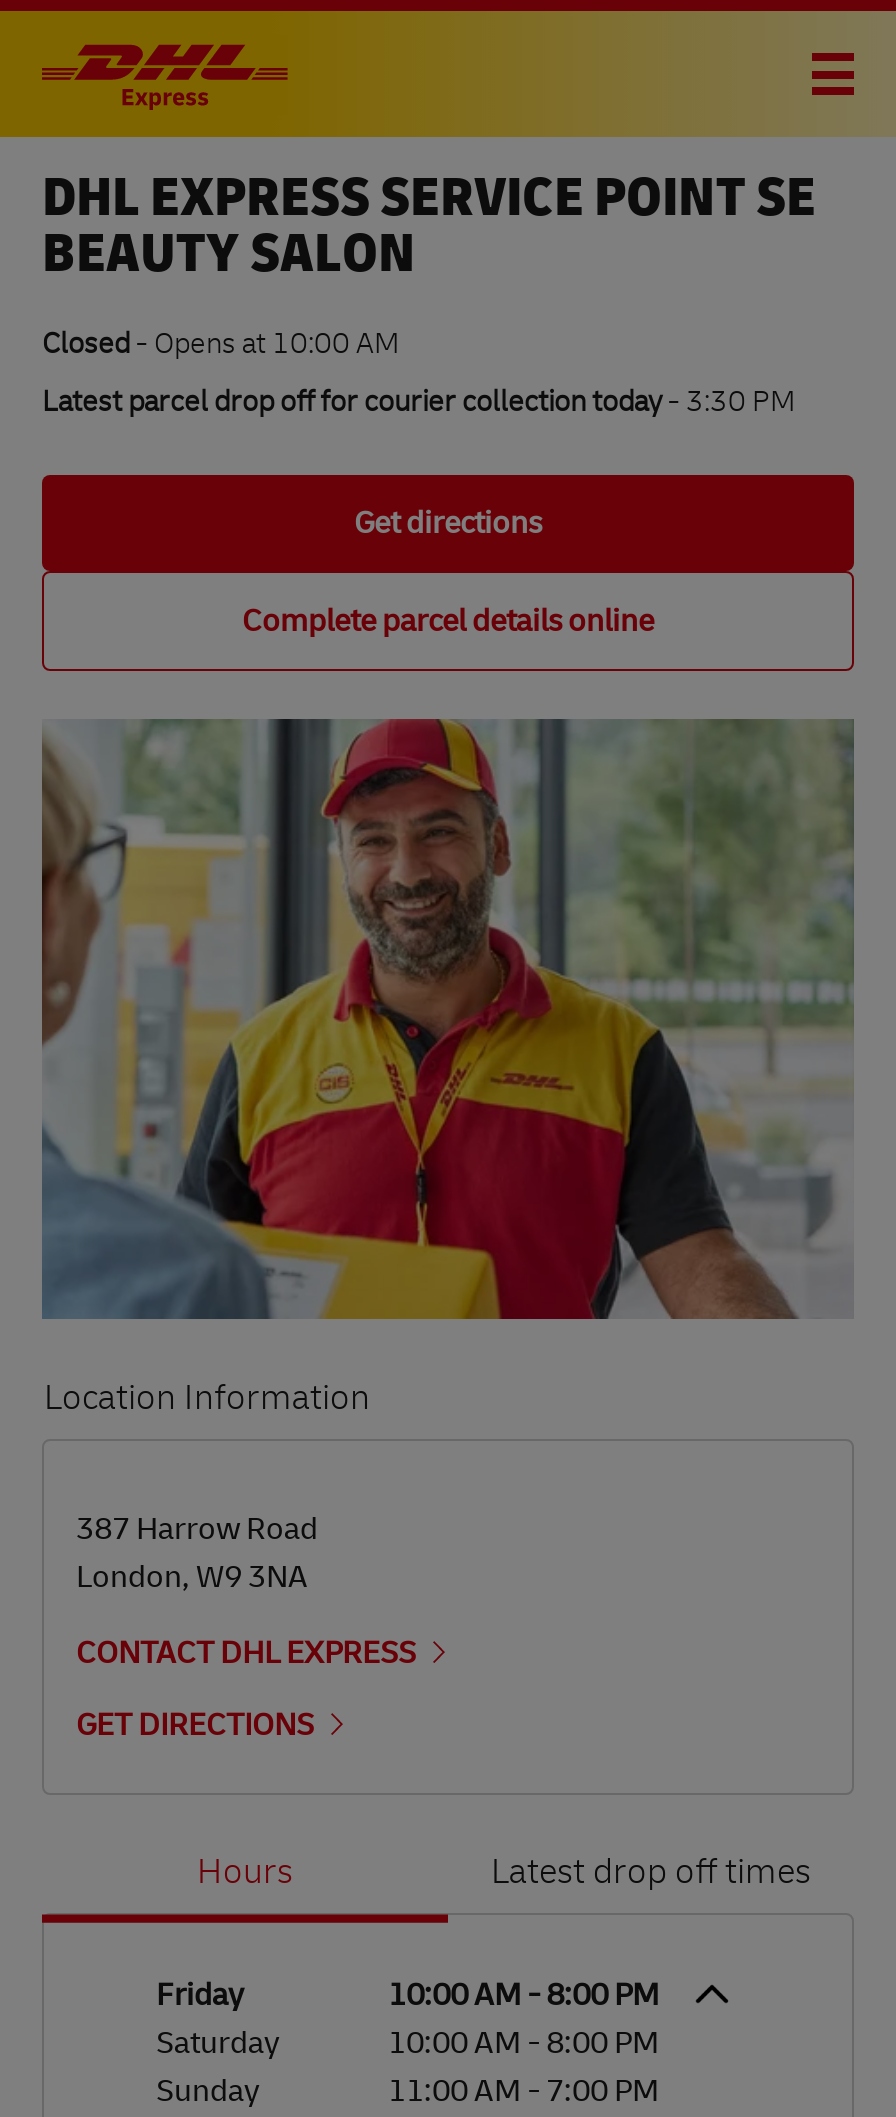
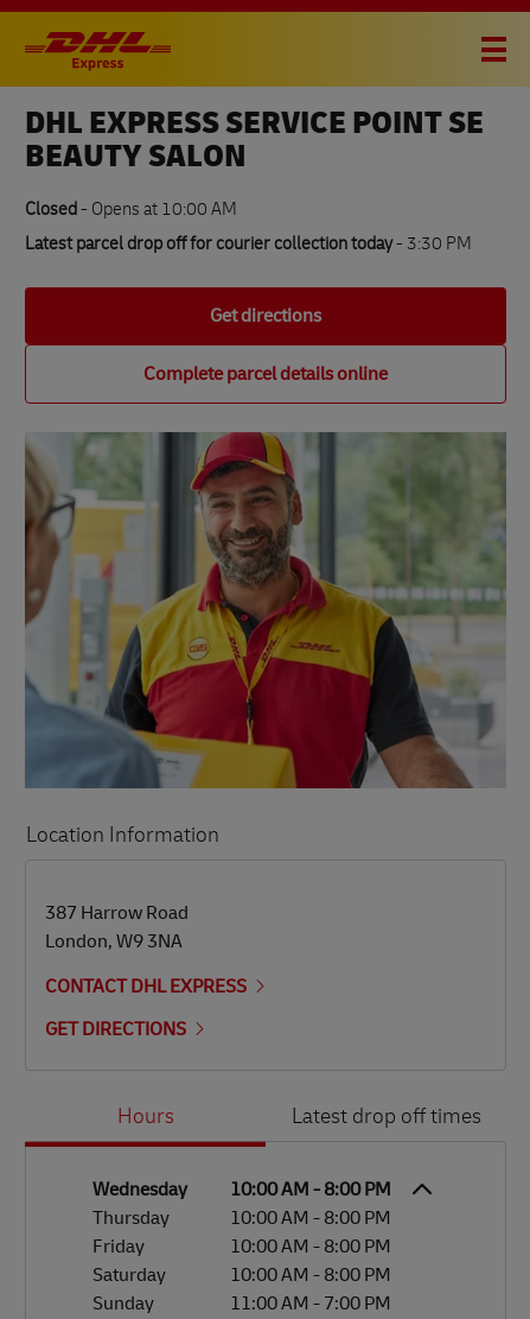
+ Wednesday
+ 10:00 AM - 8:00 PM
+ Thursday
+ 10:00 AM - 8:00 PM
